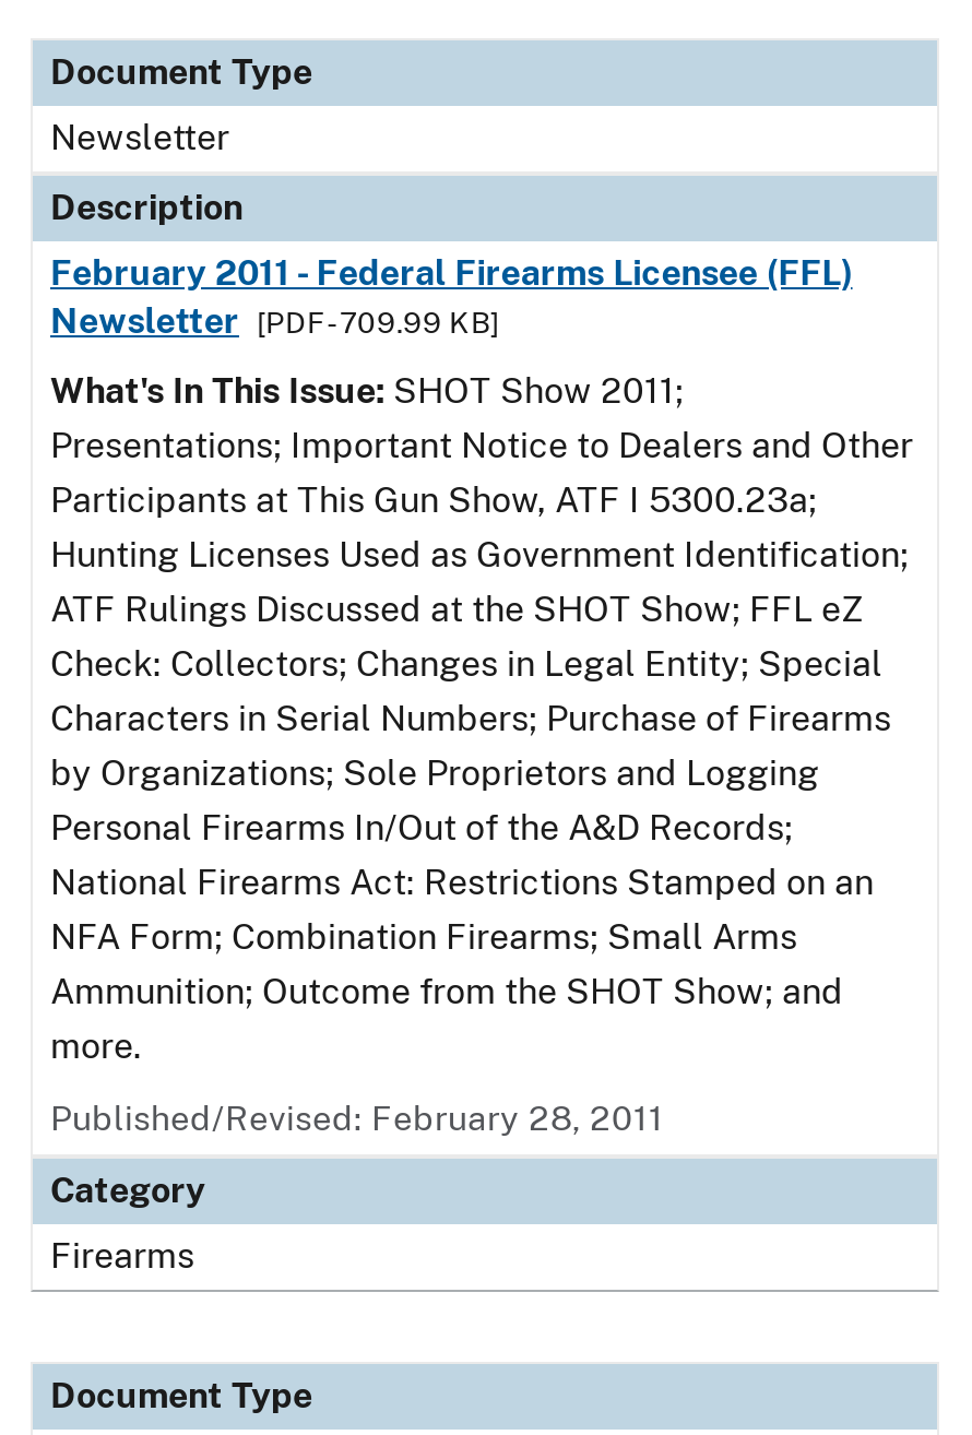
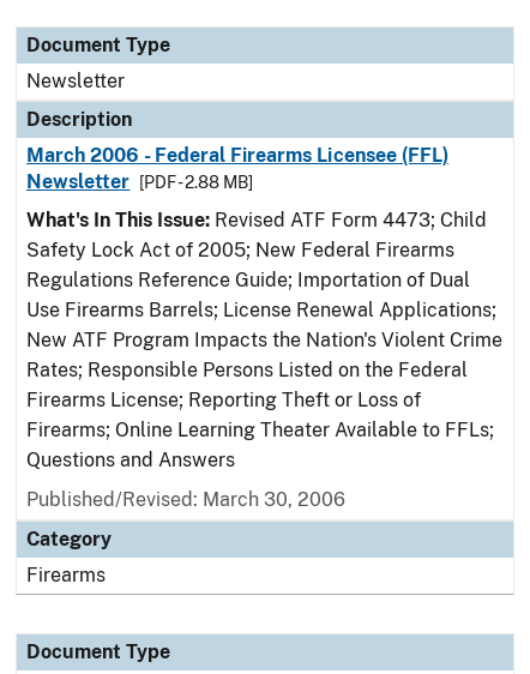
- February 2011 - Federal Firearms Licensee (FFL)
- Newsletter [PDF - 709.99 KB]
+ March 2006 - Federal Firearms Licensee (FFL)
+ Newsletter [PDF - 2.88 MB]

- What's In This Issue: SHOT Show 2011;
- Presentations; Important Notice to Dealers and Other
- Participants at This Gun Show, ATF I 5300.23a;
- Hunting Licenses Used as Government Identification;
- ATF Rulings Discussed at the SHOT Show; FFL eZ
- Check: Collectors; Changes in Legal Entity; Special
- Characters in Serial Numbers; Purchase of Firearms
- by Organizations; Sole Proprietors and Logging
- Personal Firearms In/Out of the A&D Records;
- National Firearms Act: Restrictions Stamped on an
- NFA Form; Combination Firearms; Small Arms
- Ammunition; Outcome from the SHOT Show; and
- more.
+ What's In This Issue: Revised ATF Form 4473; Child
+ Safety Lock Act of 2005; New Federal Firearms
+ Regulations Reference Guide; Importation of Dual
+ Use Firearms Barrels; License Renewal Applications;
+ New ATF Program Impacts the Nation's Violent Crime
+ Rates; Responsible Persons Listed on the Federal
+ Firearms License; Reporting Theft or Loss of
+ Firearms; Online Learning Theater Available to FFLs;
+ Questions and Answers

- Published/Revised: February 28, 2011
+ Published/Revised: March 30, 2006
